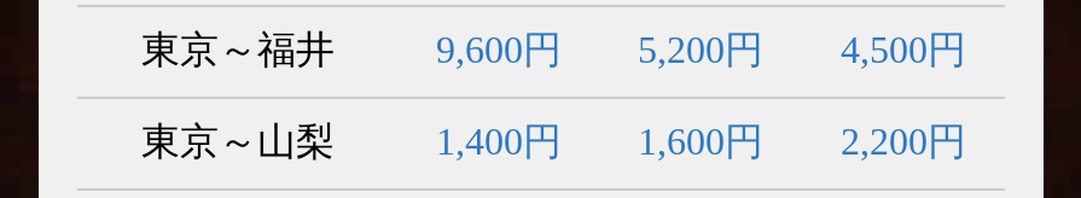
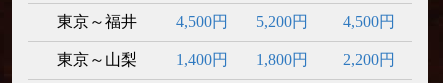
- 9,600円
+ 4,500円

- 1,600円
+ 1,800円
